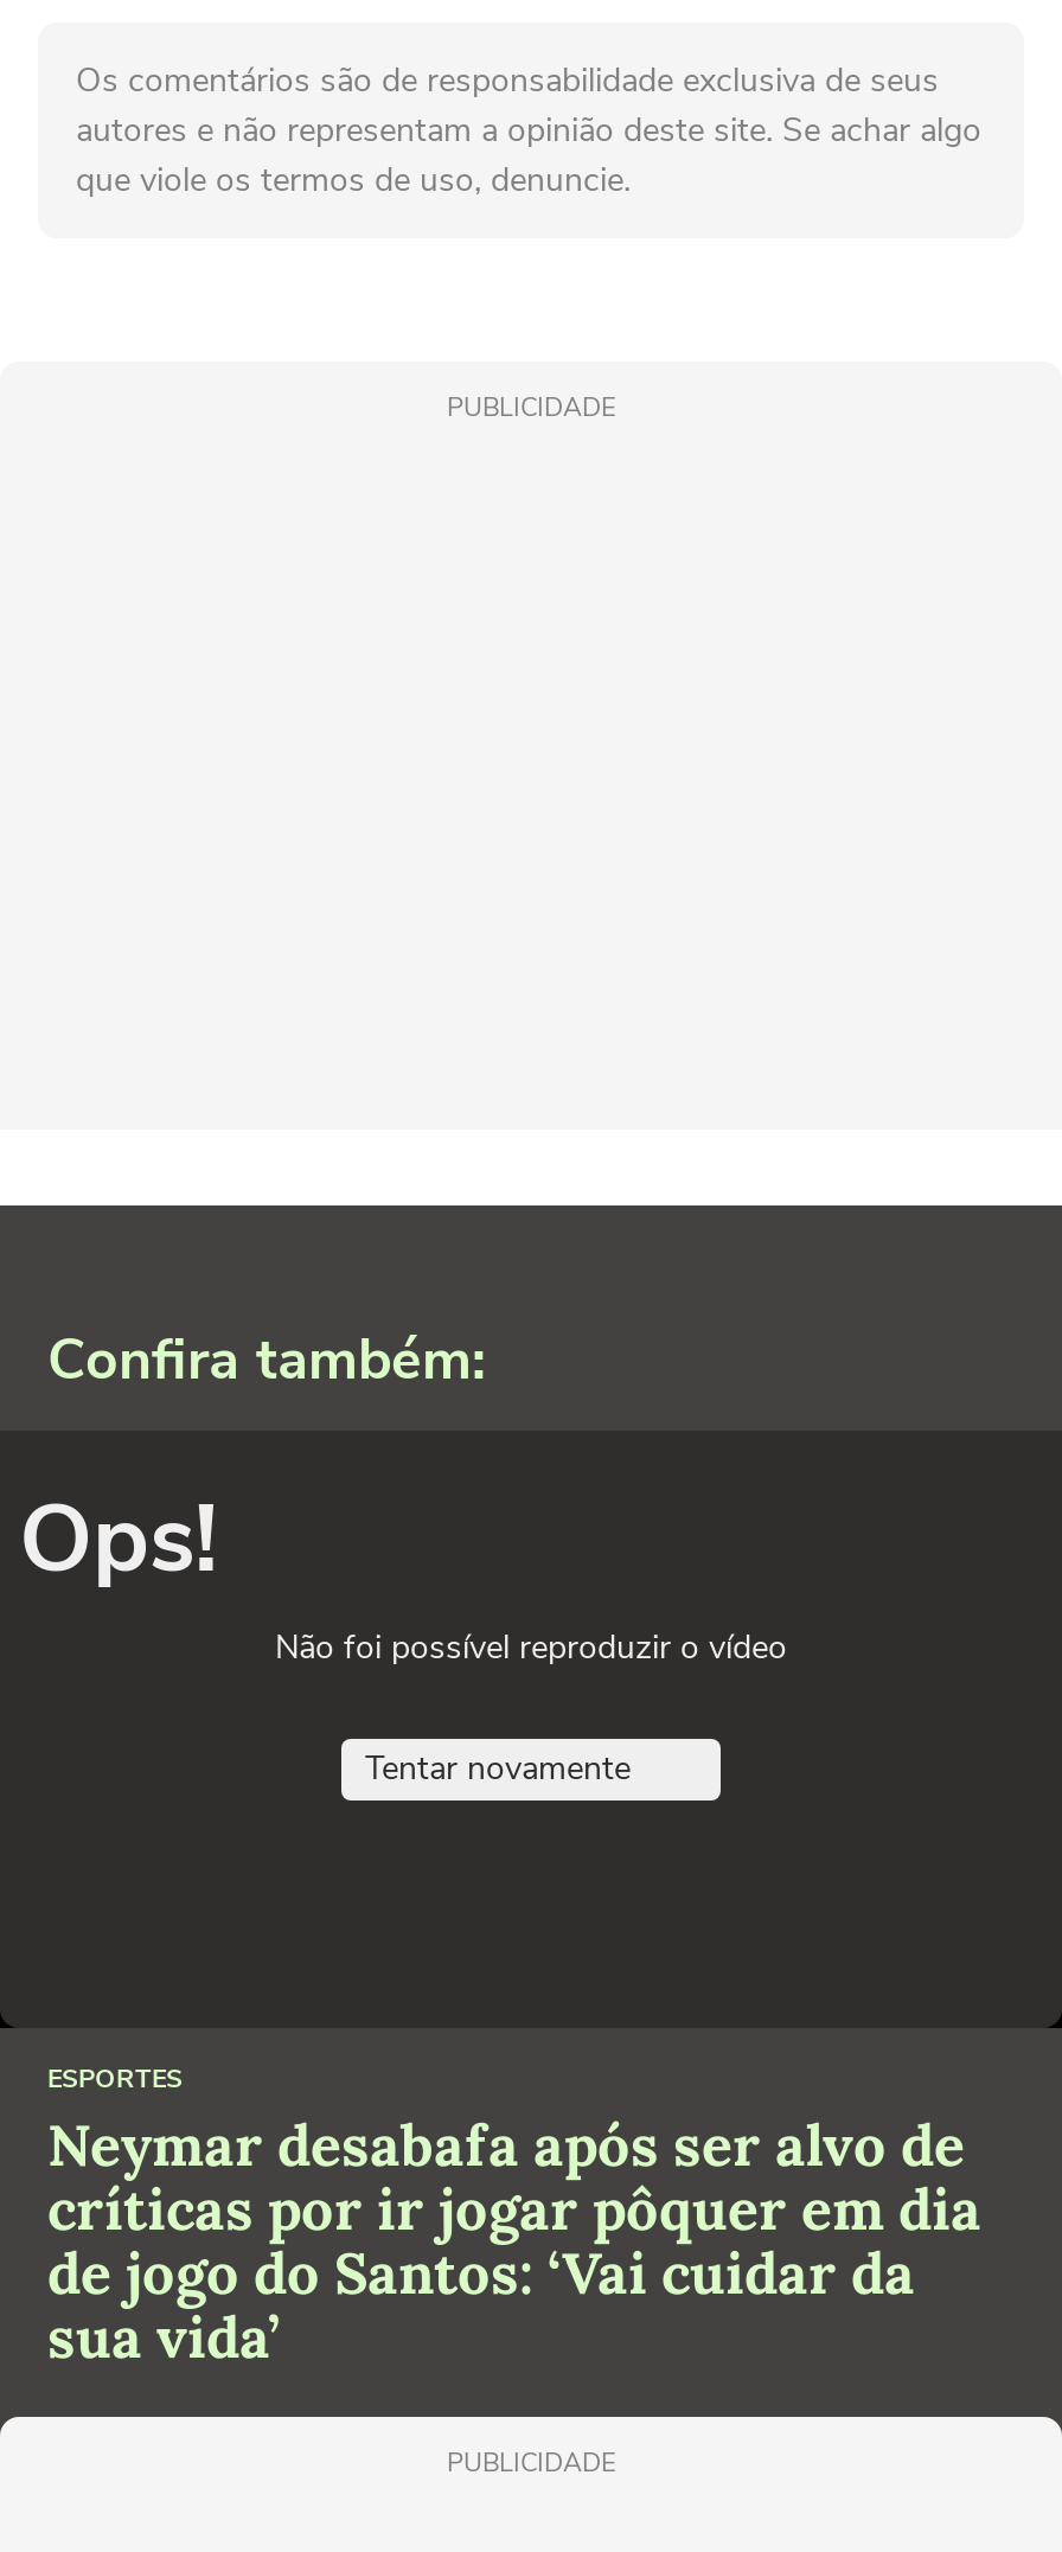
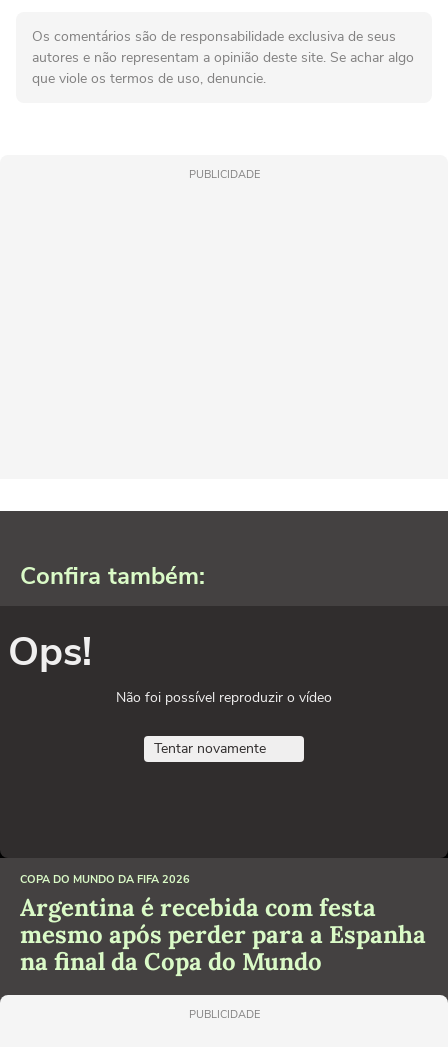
- ESPORTES
- Neymar desabafa após ser alvo de
- críticas por ir jogar pôquer em dia
- de jogo do Santos: ‘Vai cuidar da
- sua vida’
+ COPA DO MUNDO DA FIFA 2026
+ Argentina é recebida com festa
+ mesmo após perder para a Espanha
+ na final da Copa do Mundo
